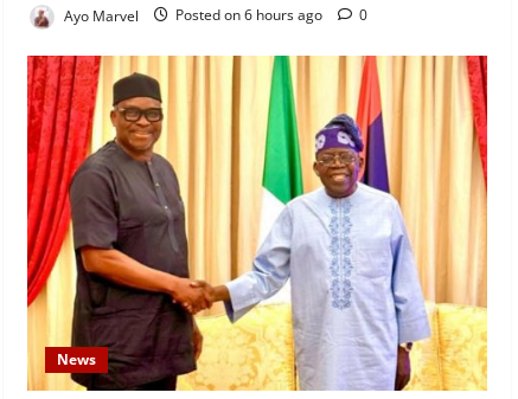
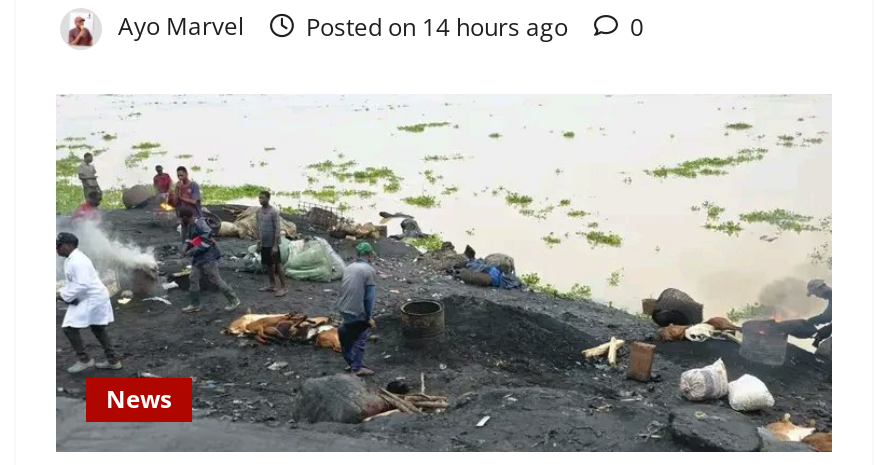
- Posted on 6 hours ago
+ Posted on 14 hours ago

- [image]
+ [image]
